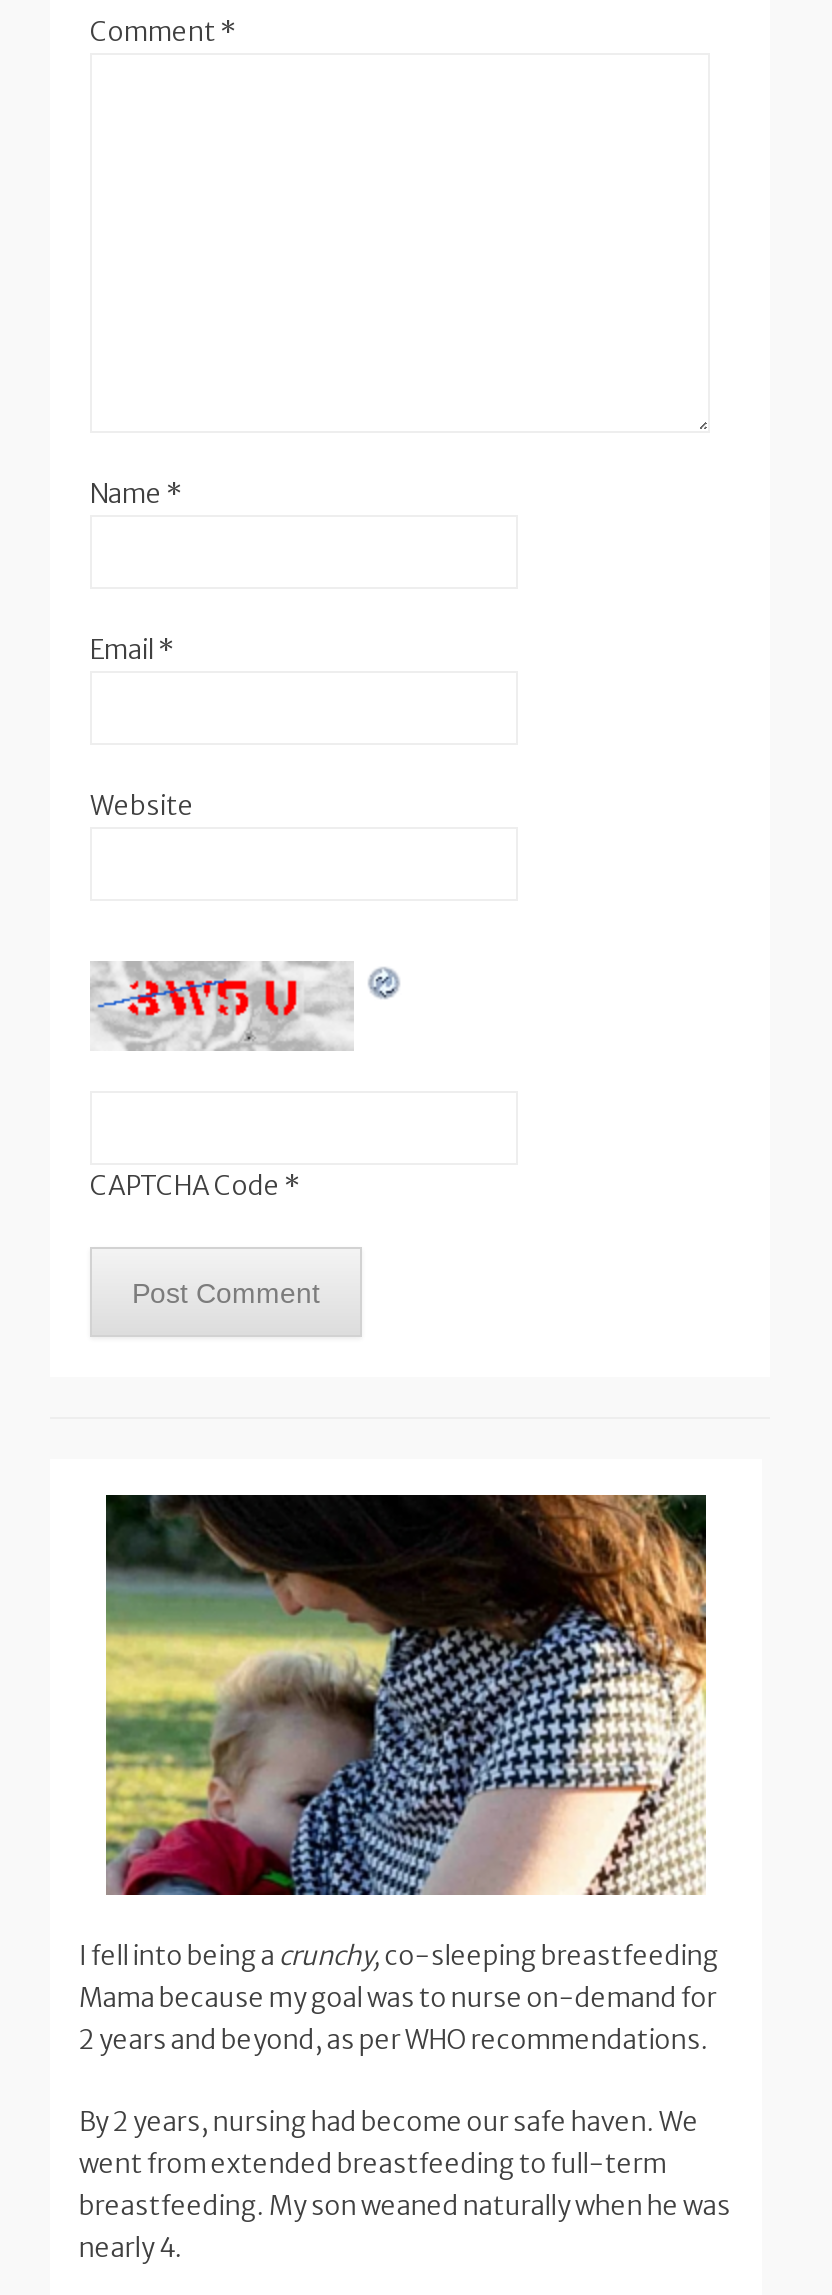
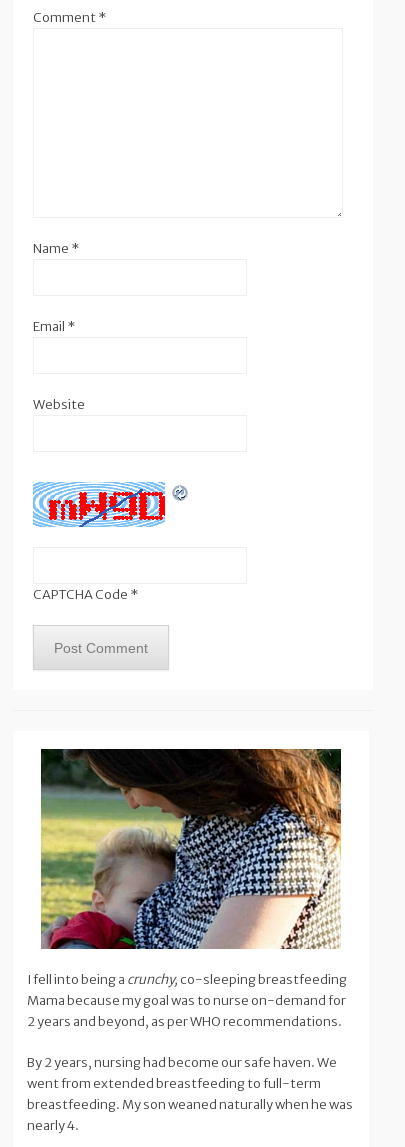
- [image]
+ [image]
